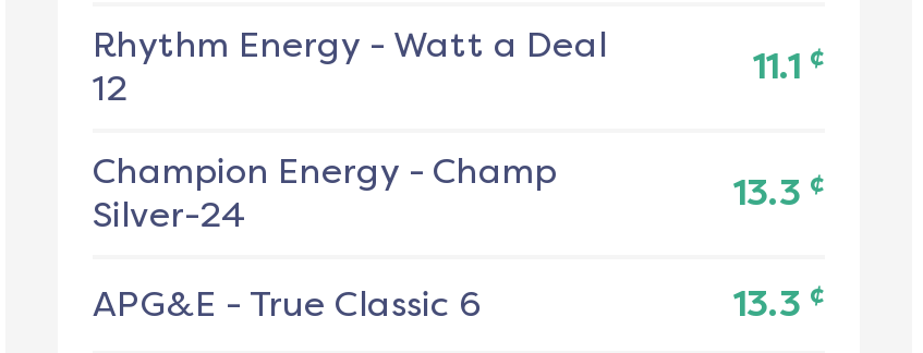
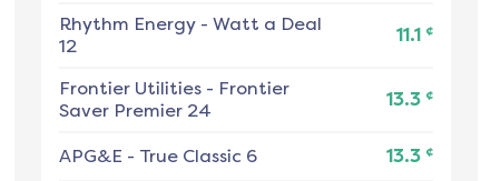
- Champion Energy - Champ
- Silver-24
+ Frontier Utilities - Frontier
+ Saver Premier 24
